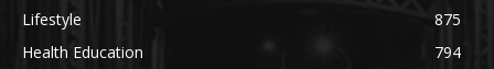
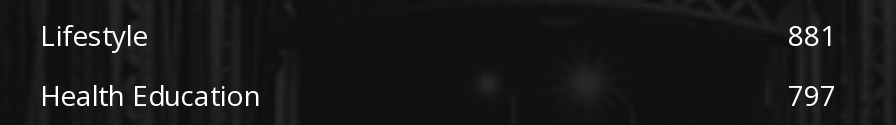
- 875
+ 881

- 794
+ 797
